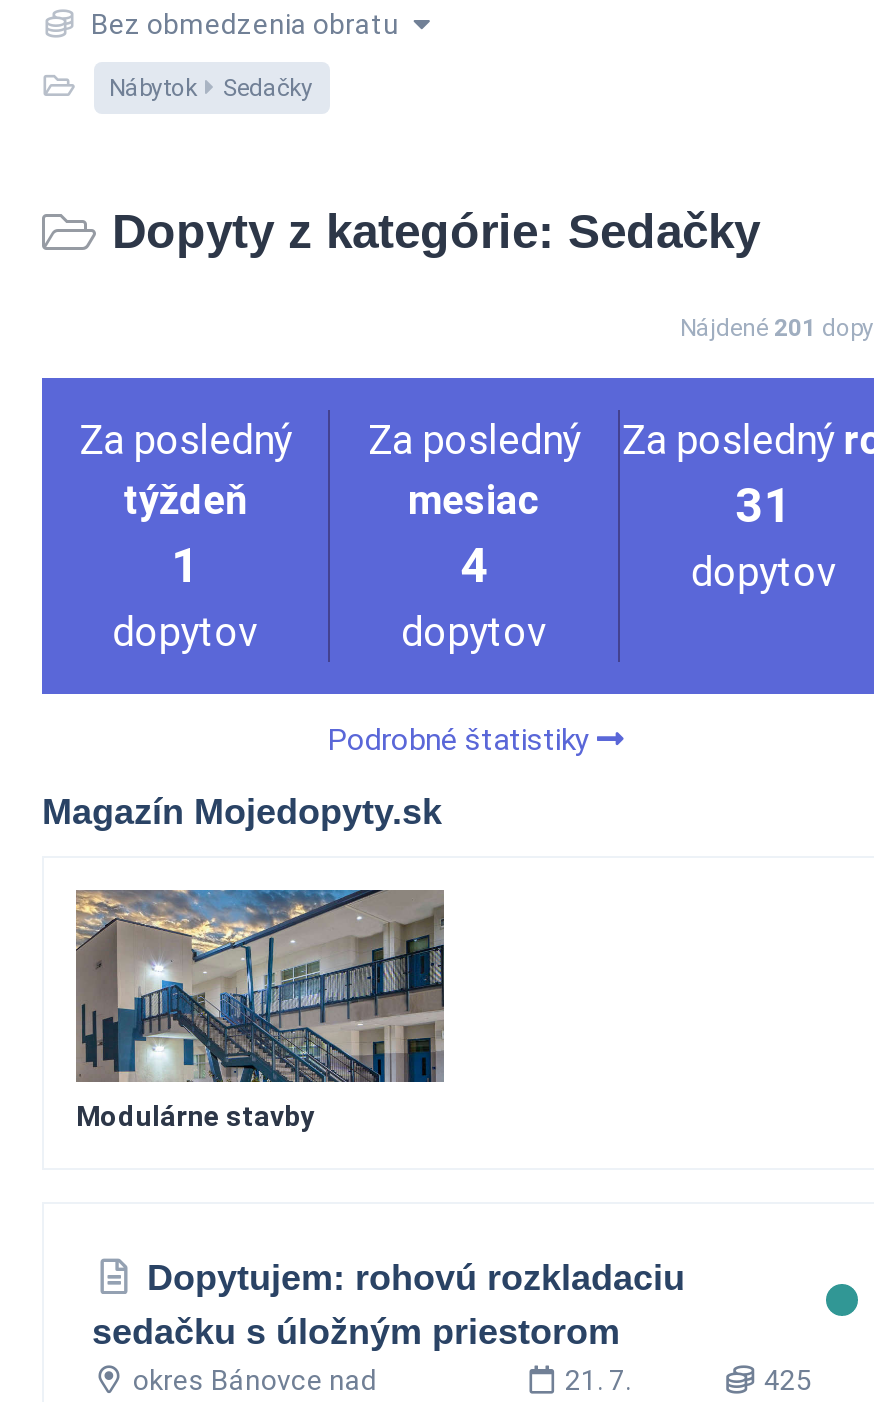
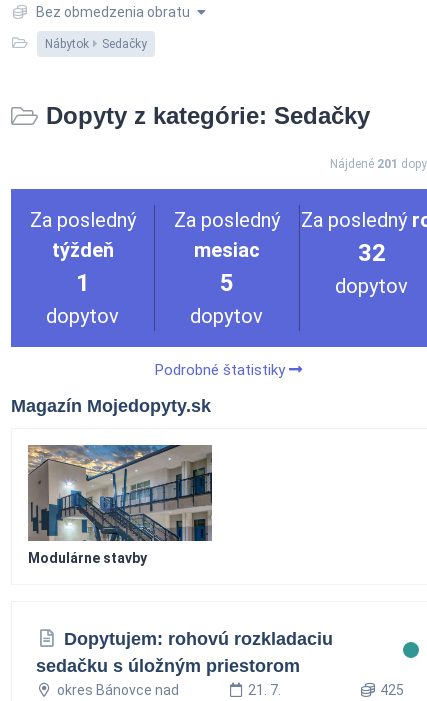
- 31
+ 32

- 4
+ 5
